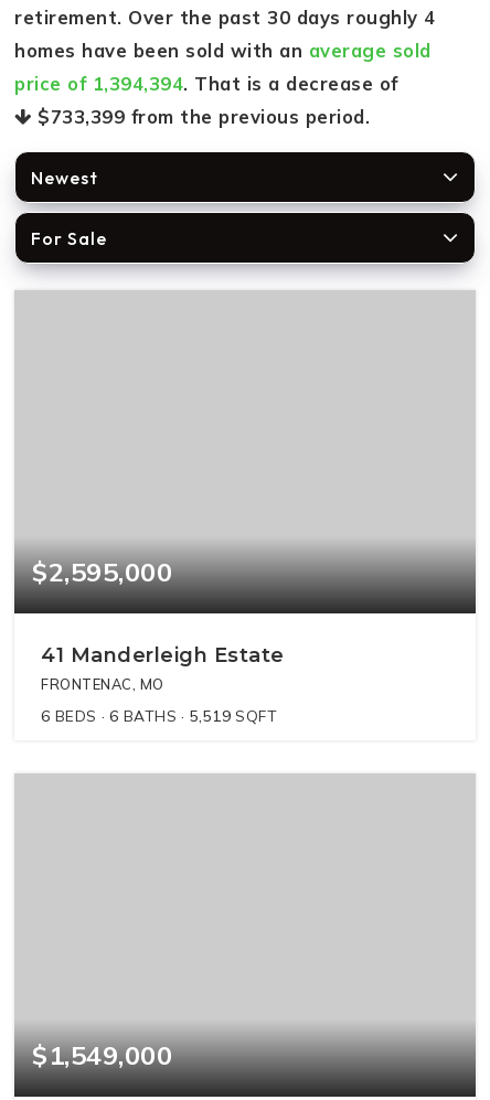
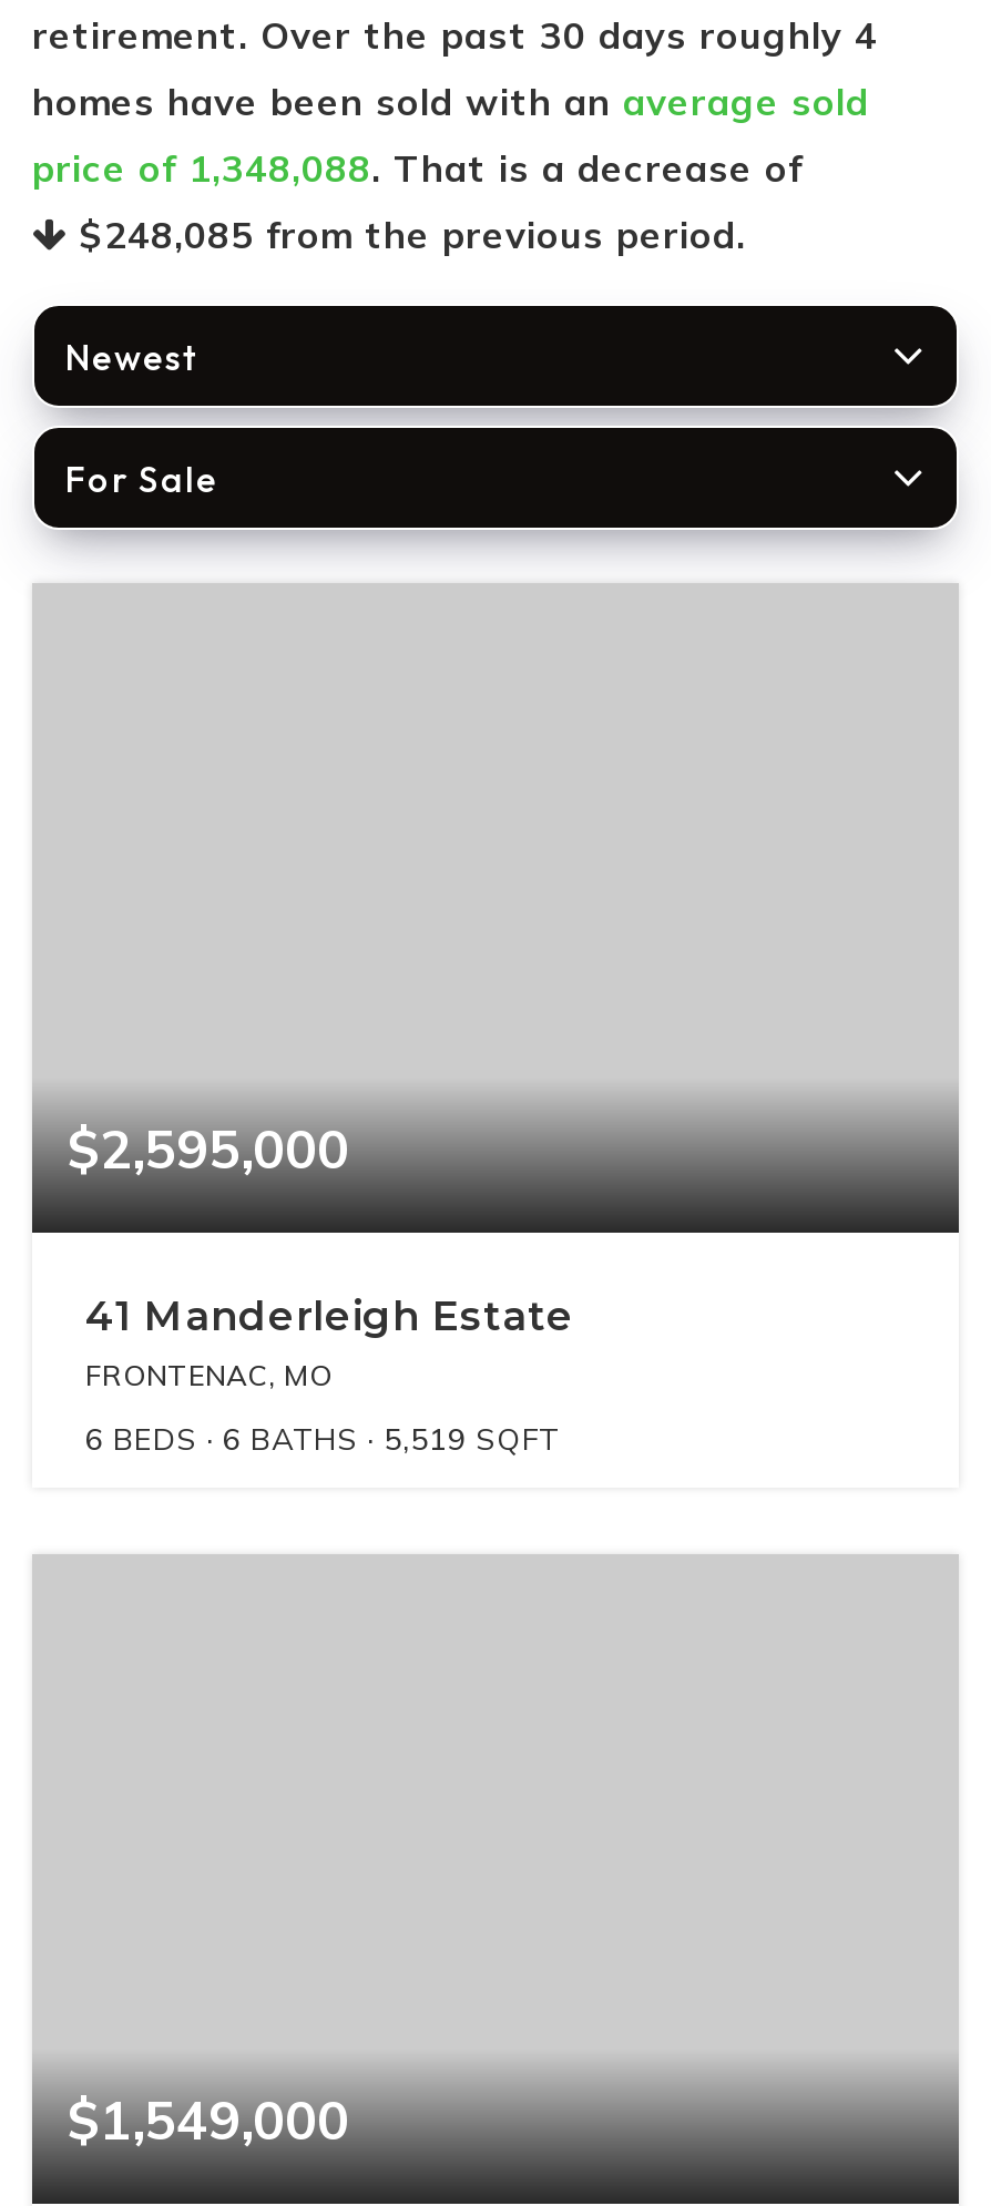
- price of 1,394,394. That is a decrease of
+ price of 1,348,088. That is a decrease of

- $733,399 from the previous period.
+ $248,085 from the previous period.
